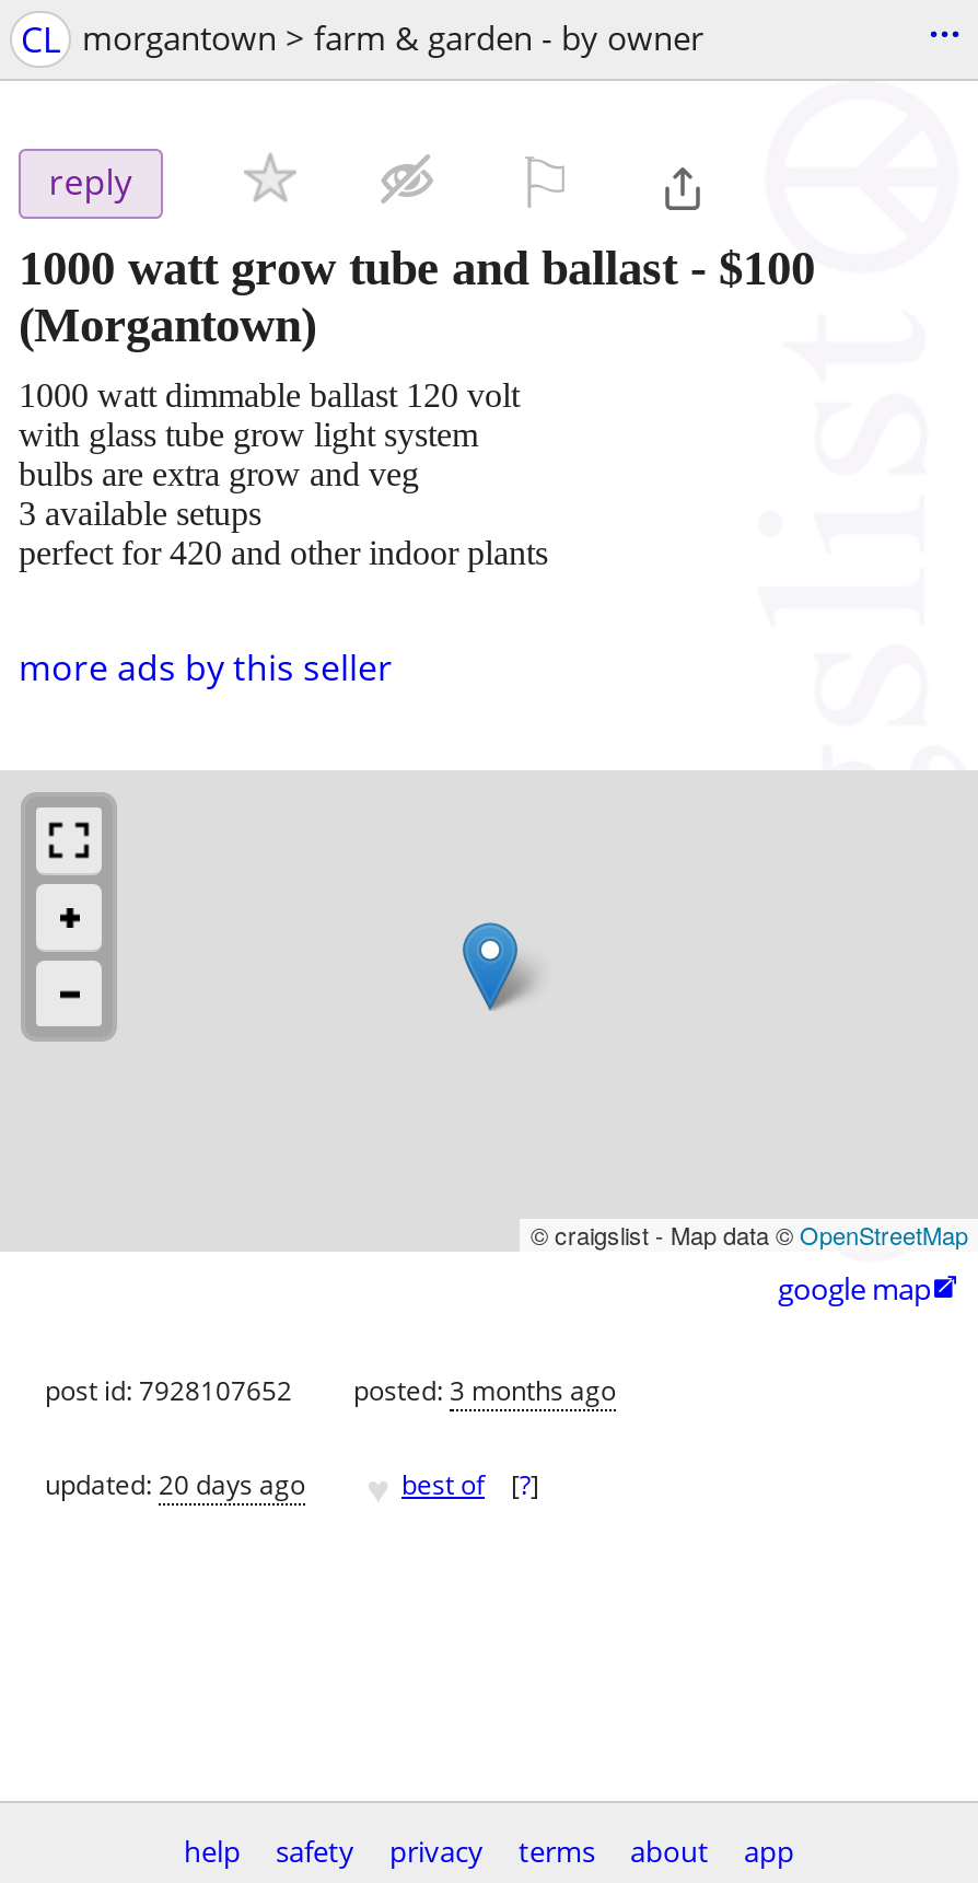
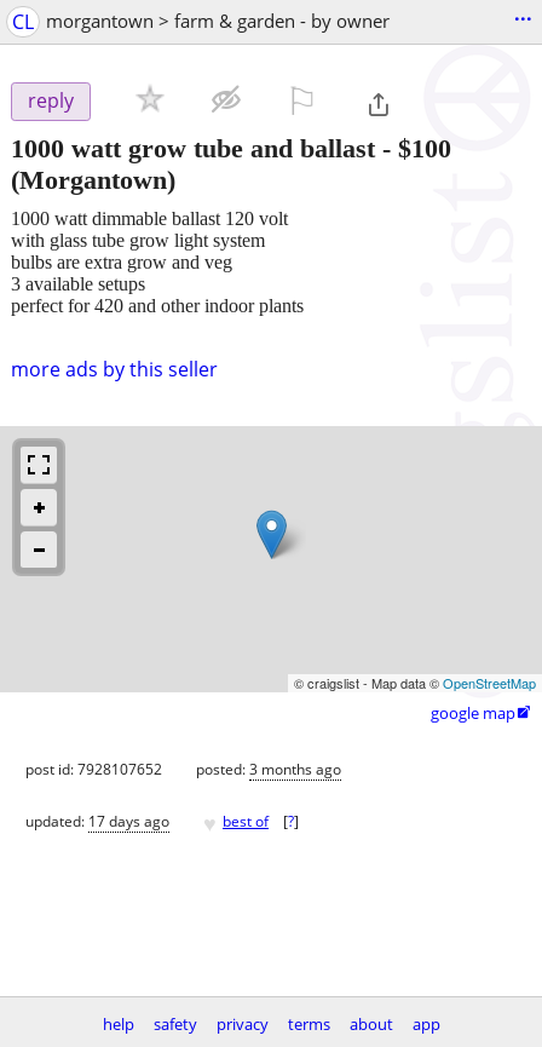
- updated: 20 days ago
+ updated: 17 days ago
